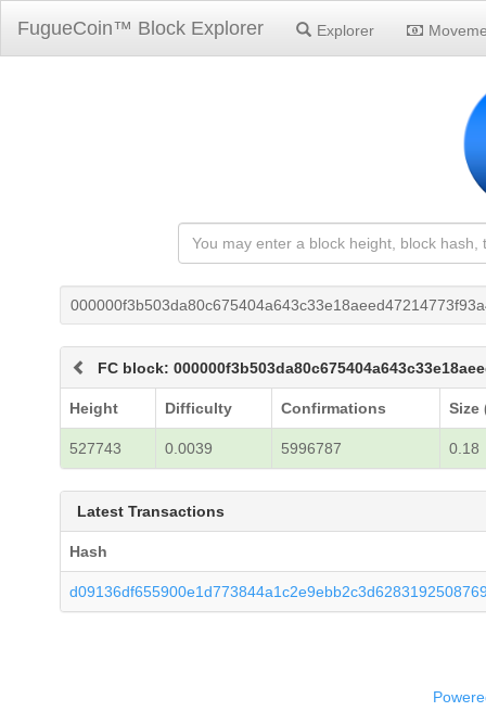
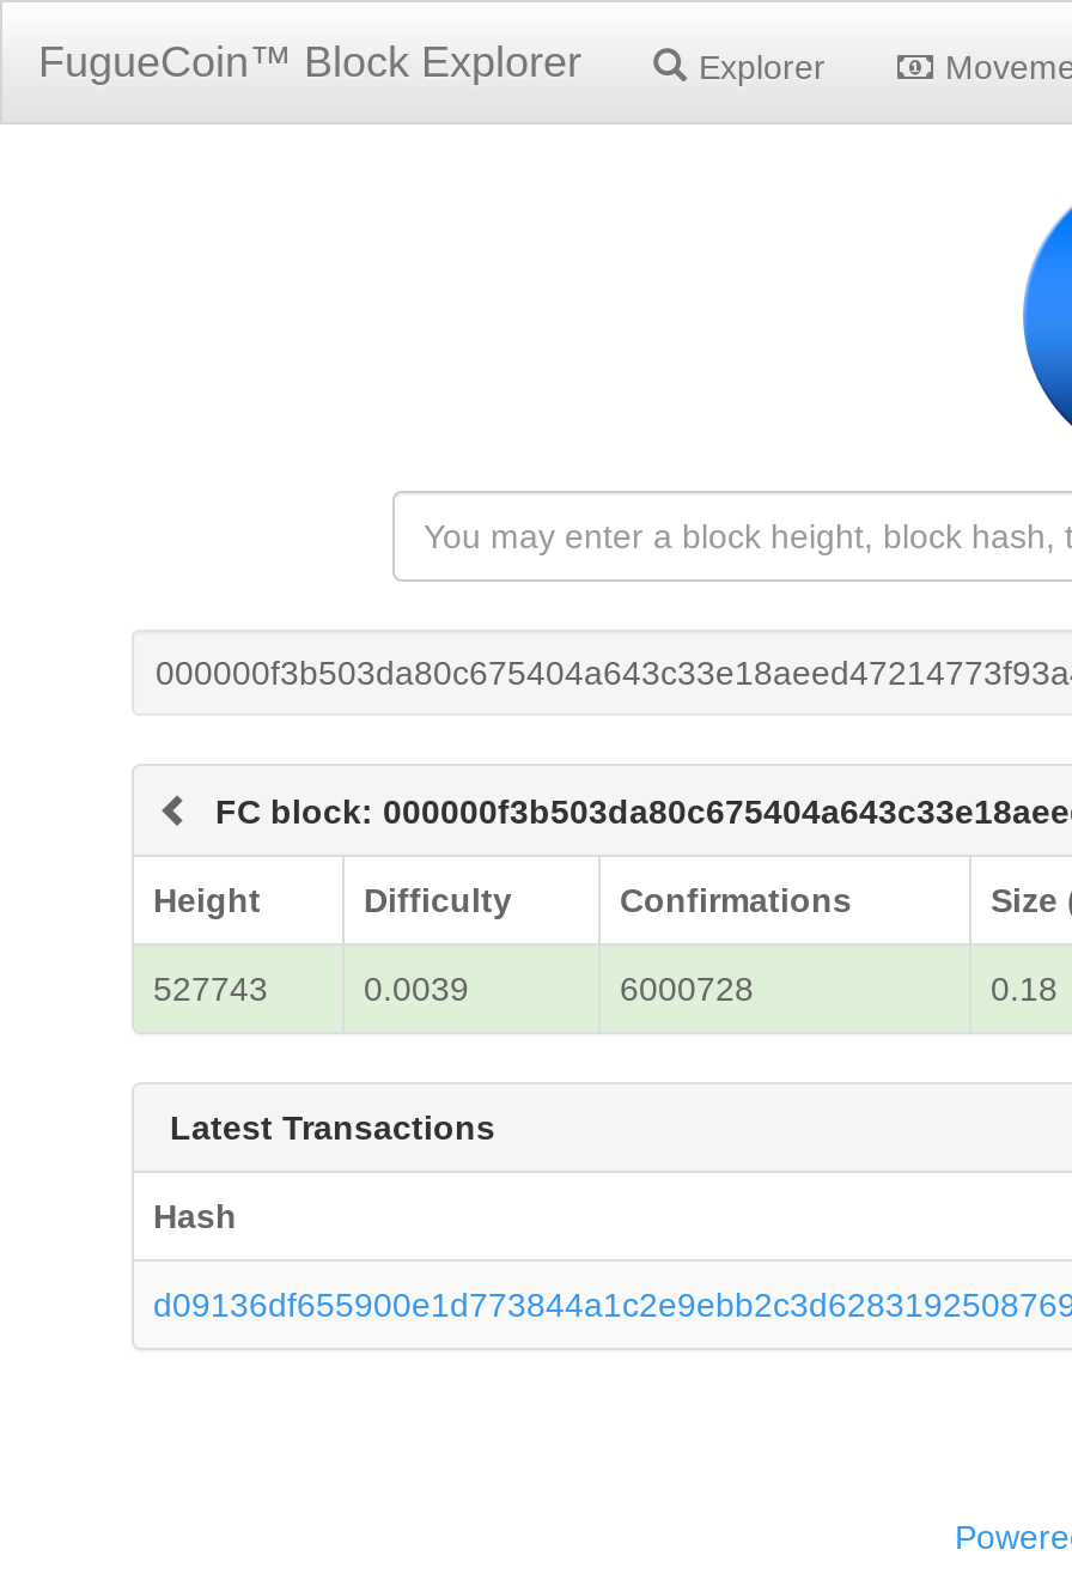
- 5996787
+ 6000728
